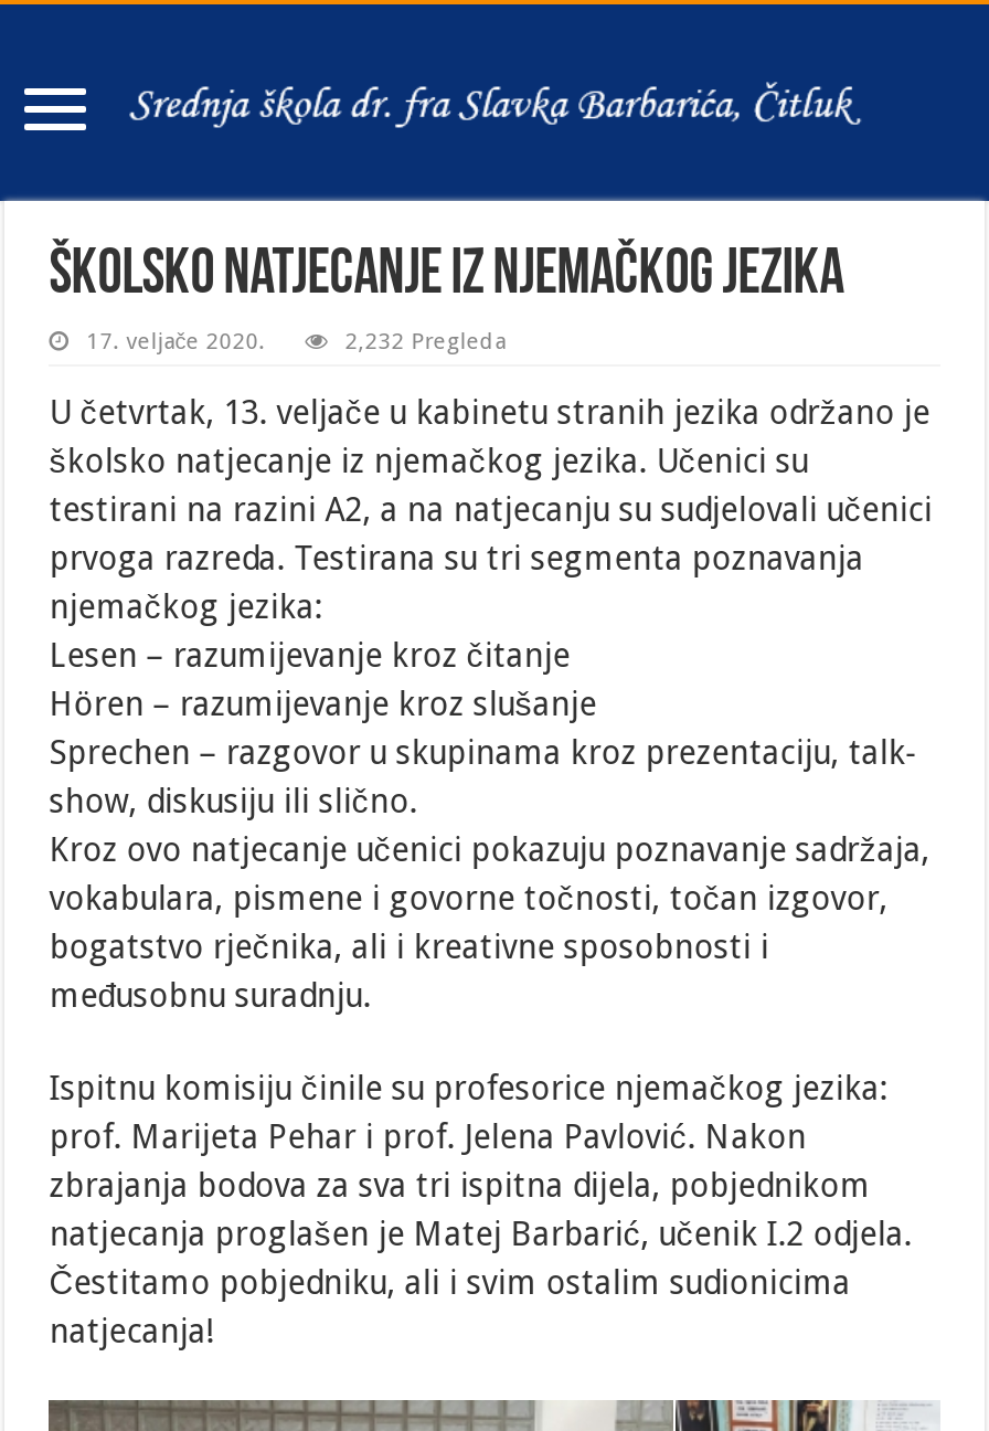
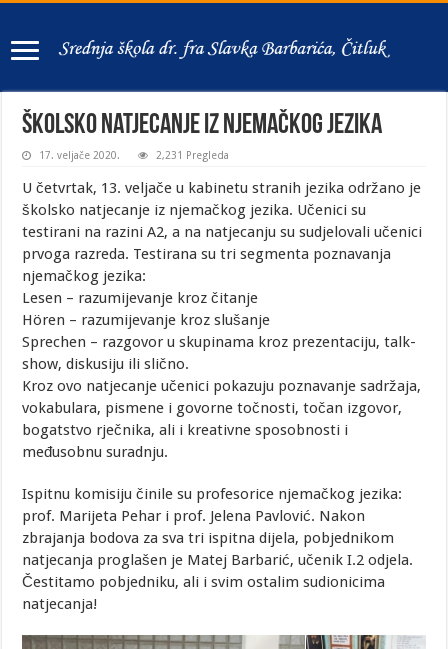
- 2,232 Pregleda
+ 2,231 Pregleda
